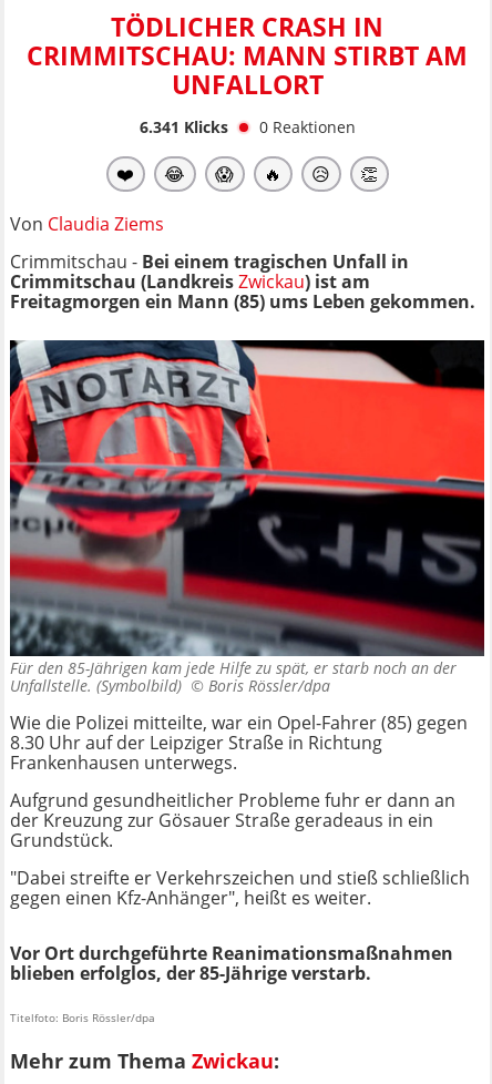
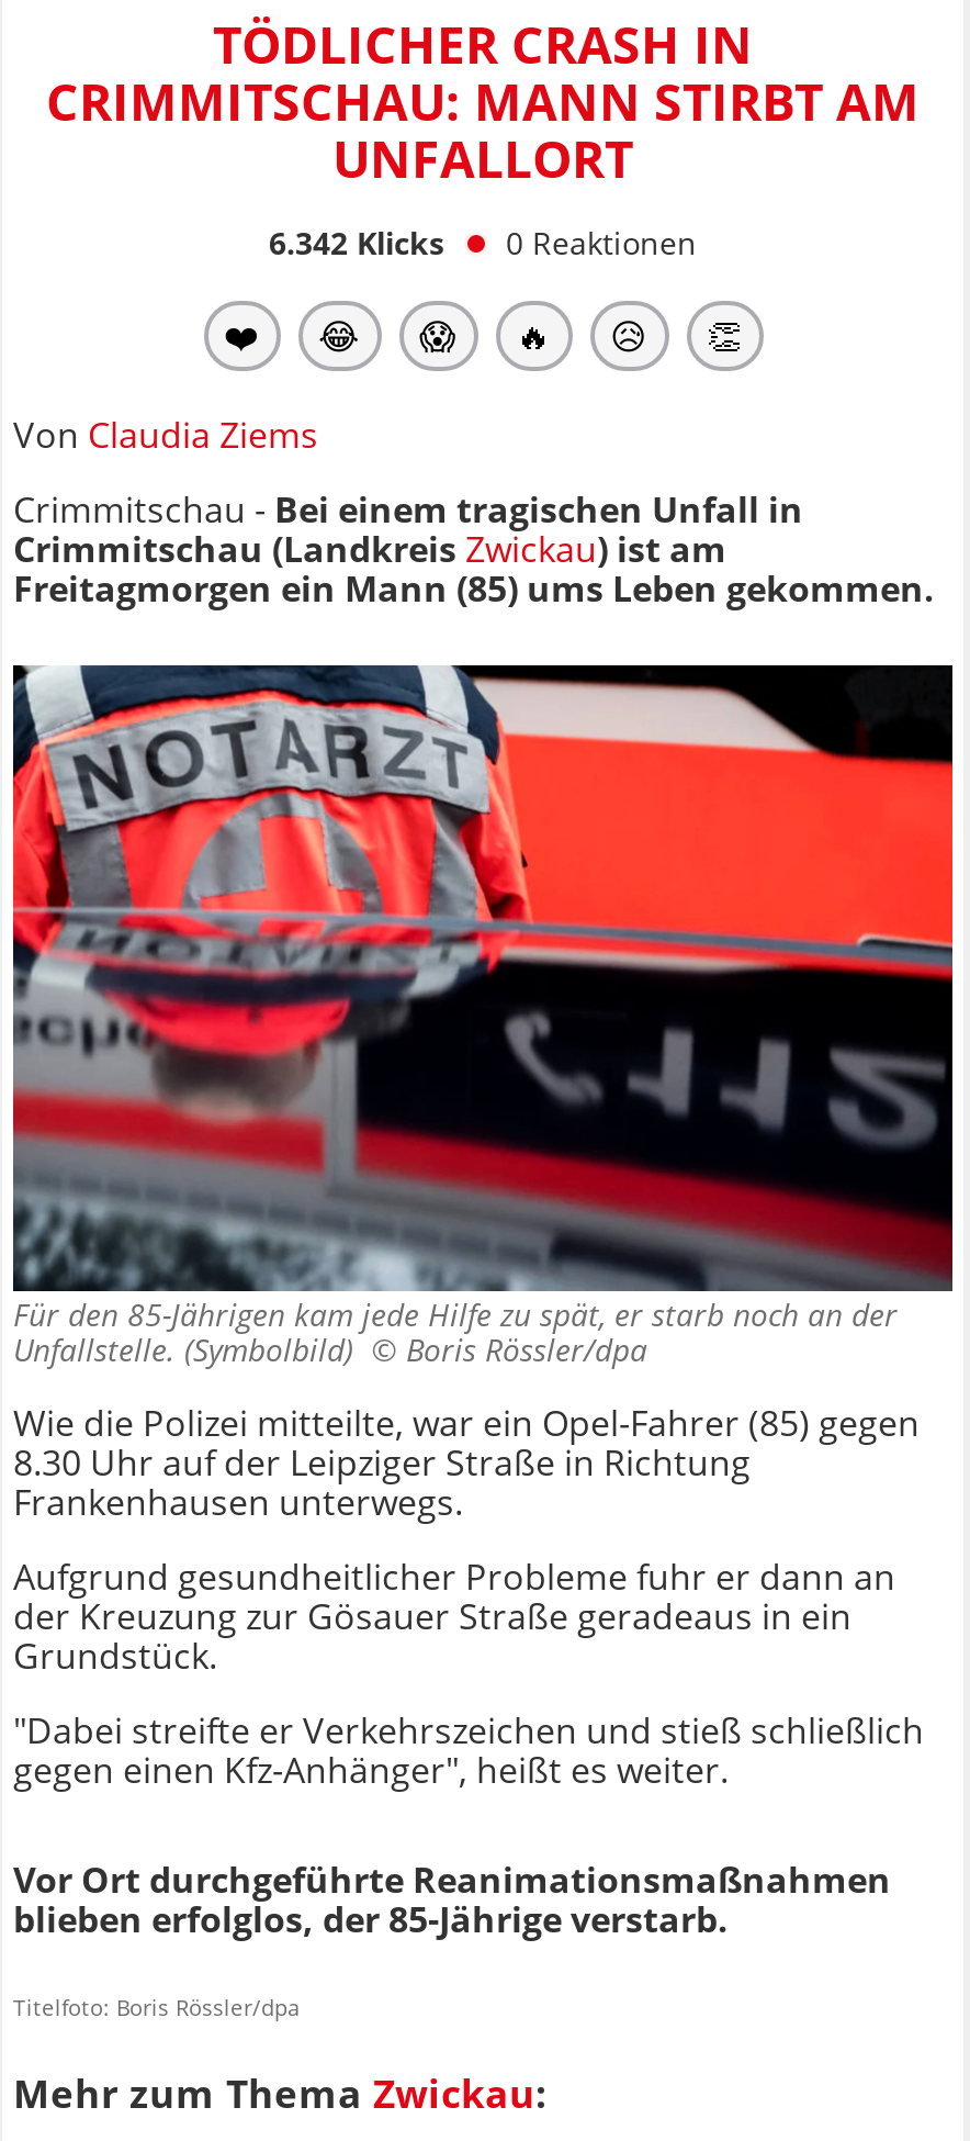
- 6.341 Klicks 0 Reaktionen
+ 6.342 Klicks 0 Reaktionen
